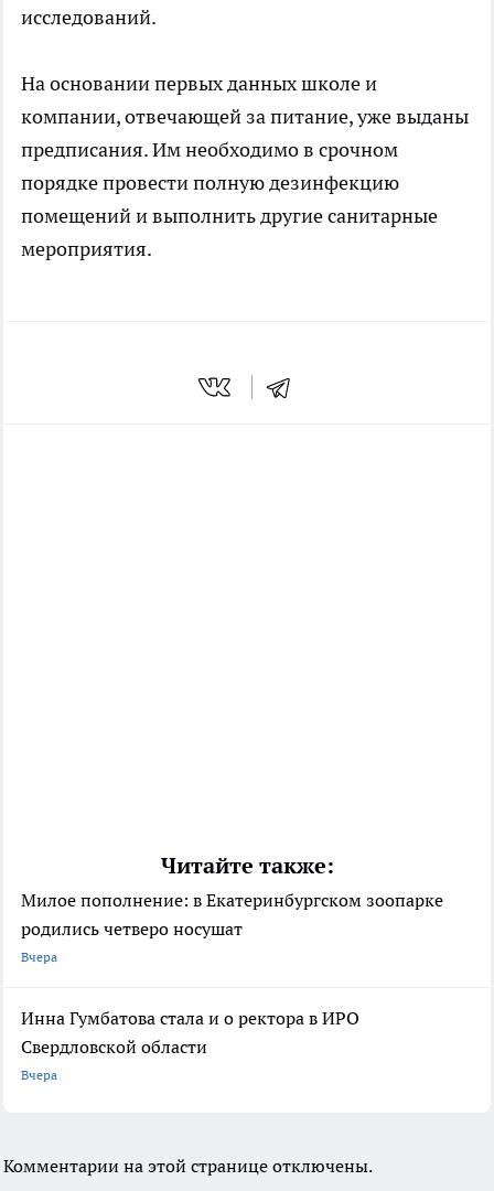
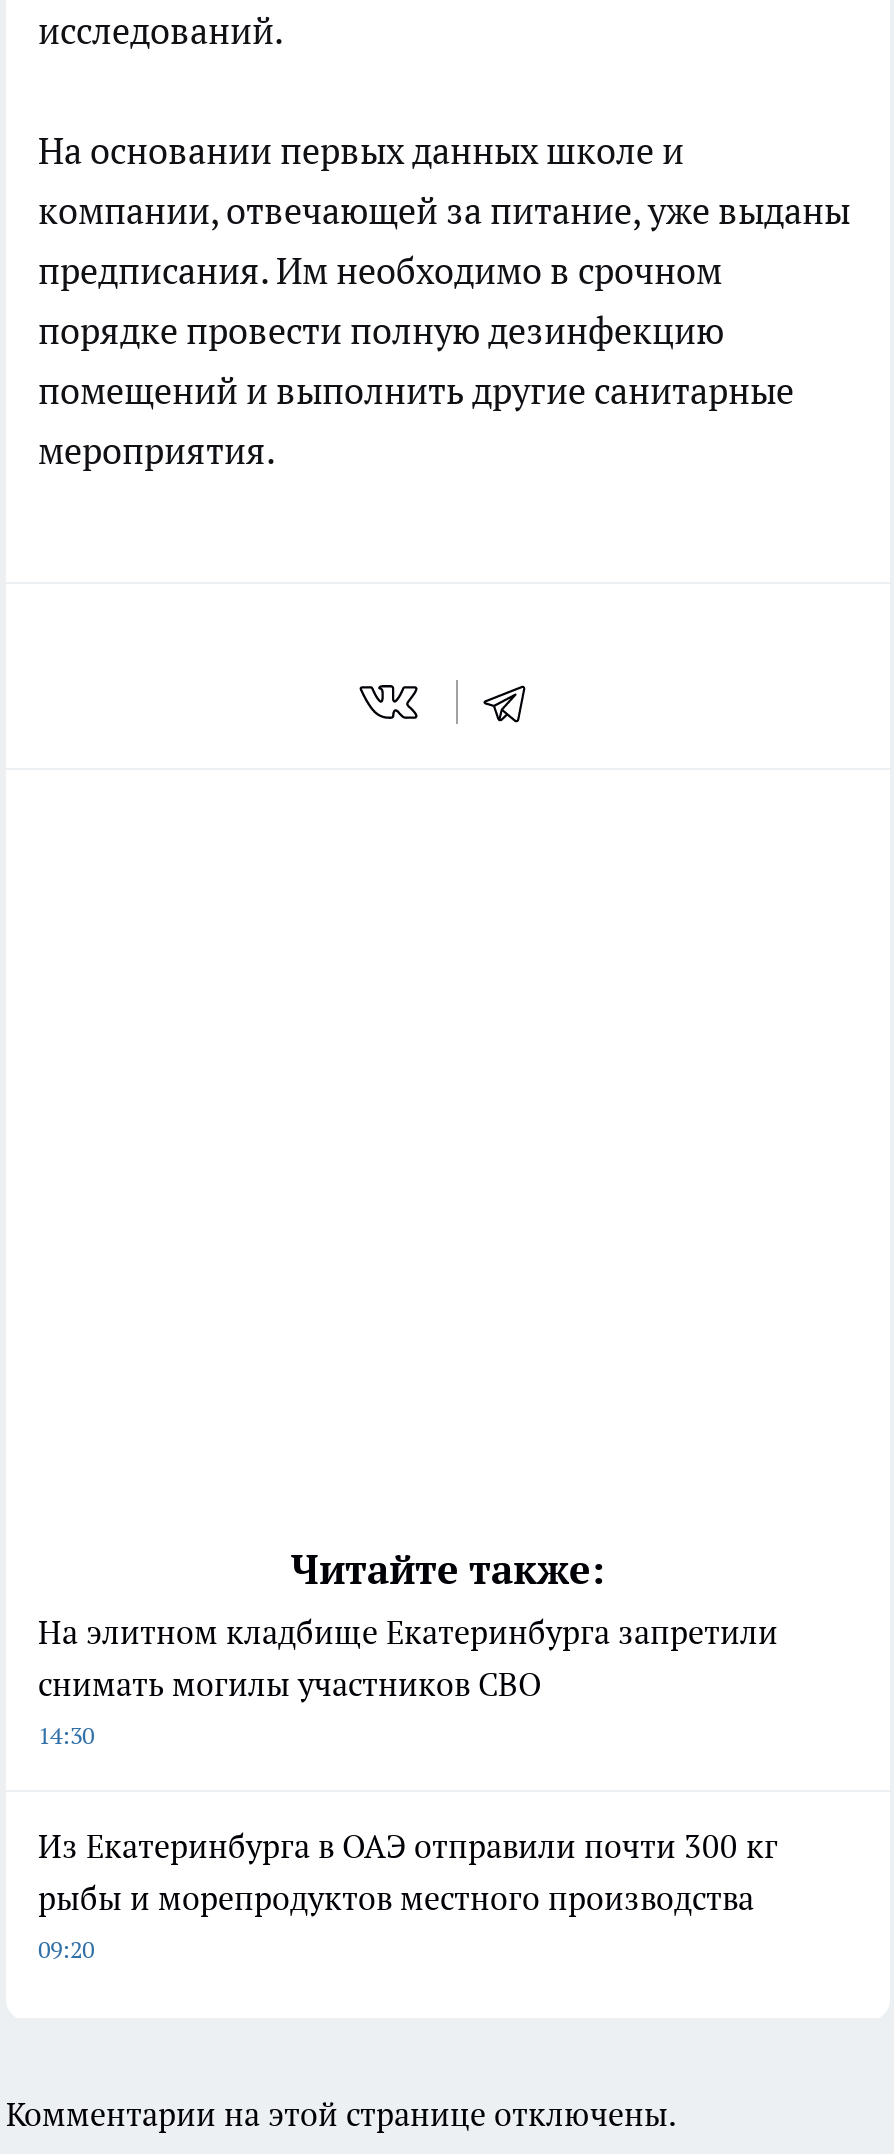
- Милое пополнение: в Екатеринбургском зоопарке
- родились четверо носушат
- Вчера
+ На элитном кладбище Екатеринбурга запретили
+ снимать могилы участников СВО
+ 14:30

- Инна Гумбатова стала и о ректора в ИРО
- Свердловской области
- Вчера
+ Из Екатеринбурга в ОАЭ отправили почти 300 кг
+ рыбы и морепродуктов местного производства
+ 09:20
